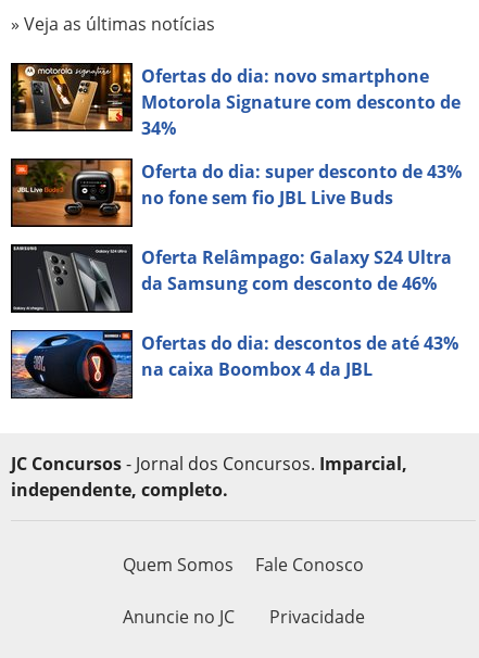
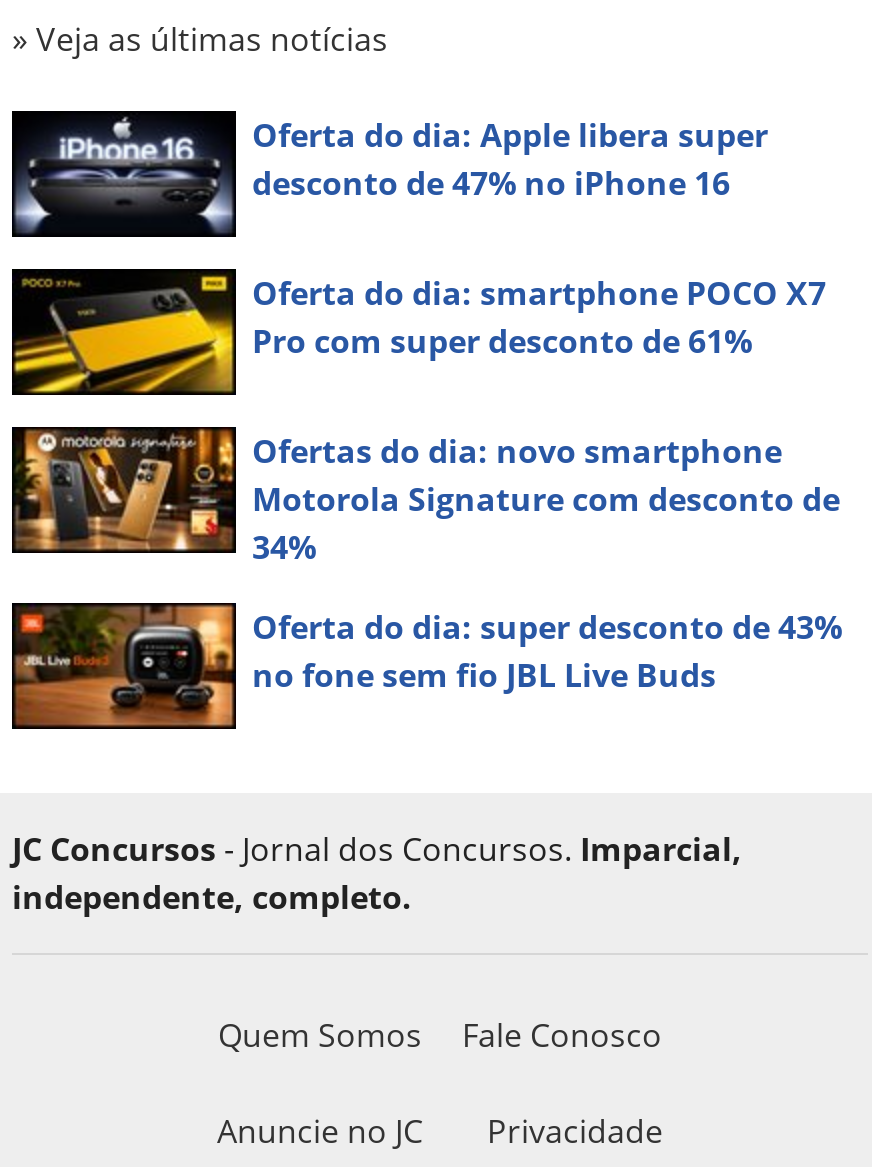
+ [image]

+ [image]
+ Oferta do dia: Apple libera super
+ desconto de 47% no iPhone 16
+ Oferta do dia: smartphone POCO X7
+ Pro com super desconto de 61%

moved down: [image] | Ofertas do dia: novo smartphone | Motorola Signature com desconto de | 34% | Oferta do dia: super desconto de 43% | no fone sem fio JBL Live Buds

- [image]
- Oferta Relâmpago: Galaxy S24 Ultra
- da Samsung com desconto de 46%
- Ofertas do dia: descontos de até 43%
- na caixa Boombox 4 da JBL

- [image]
